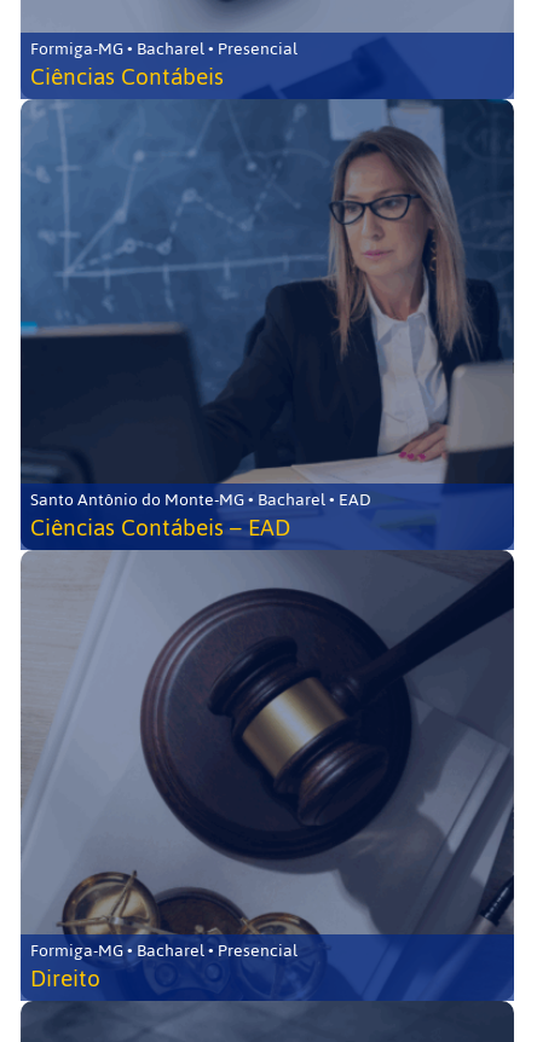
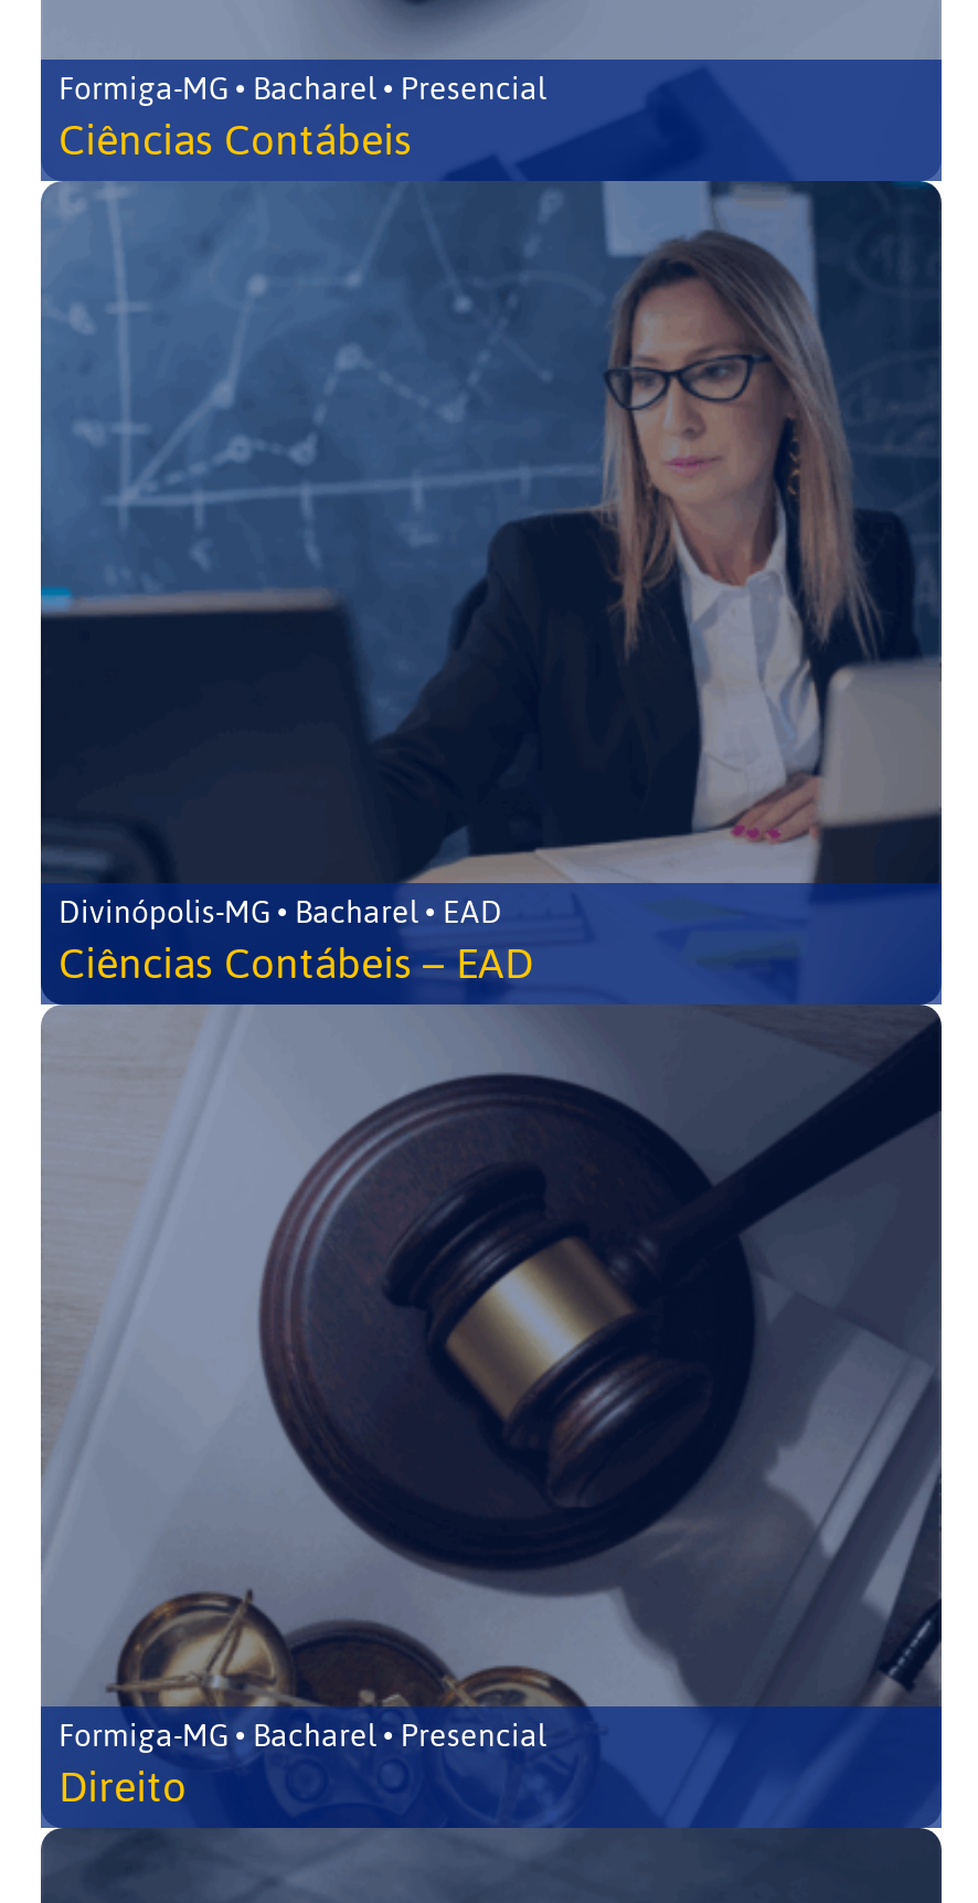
- Santo Antônio do Monte-MG • Bacharel • EAD
+ Divinópolis-MG • Bacharel • EAD
